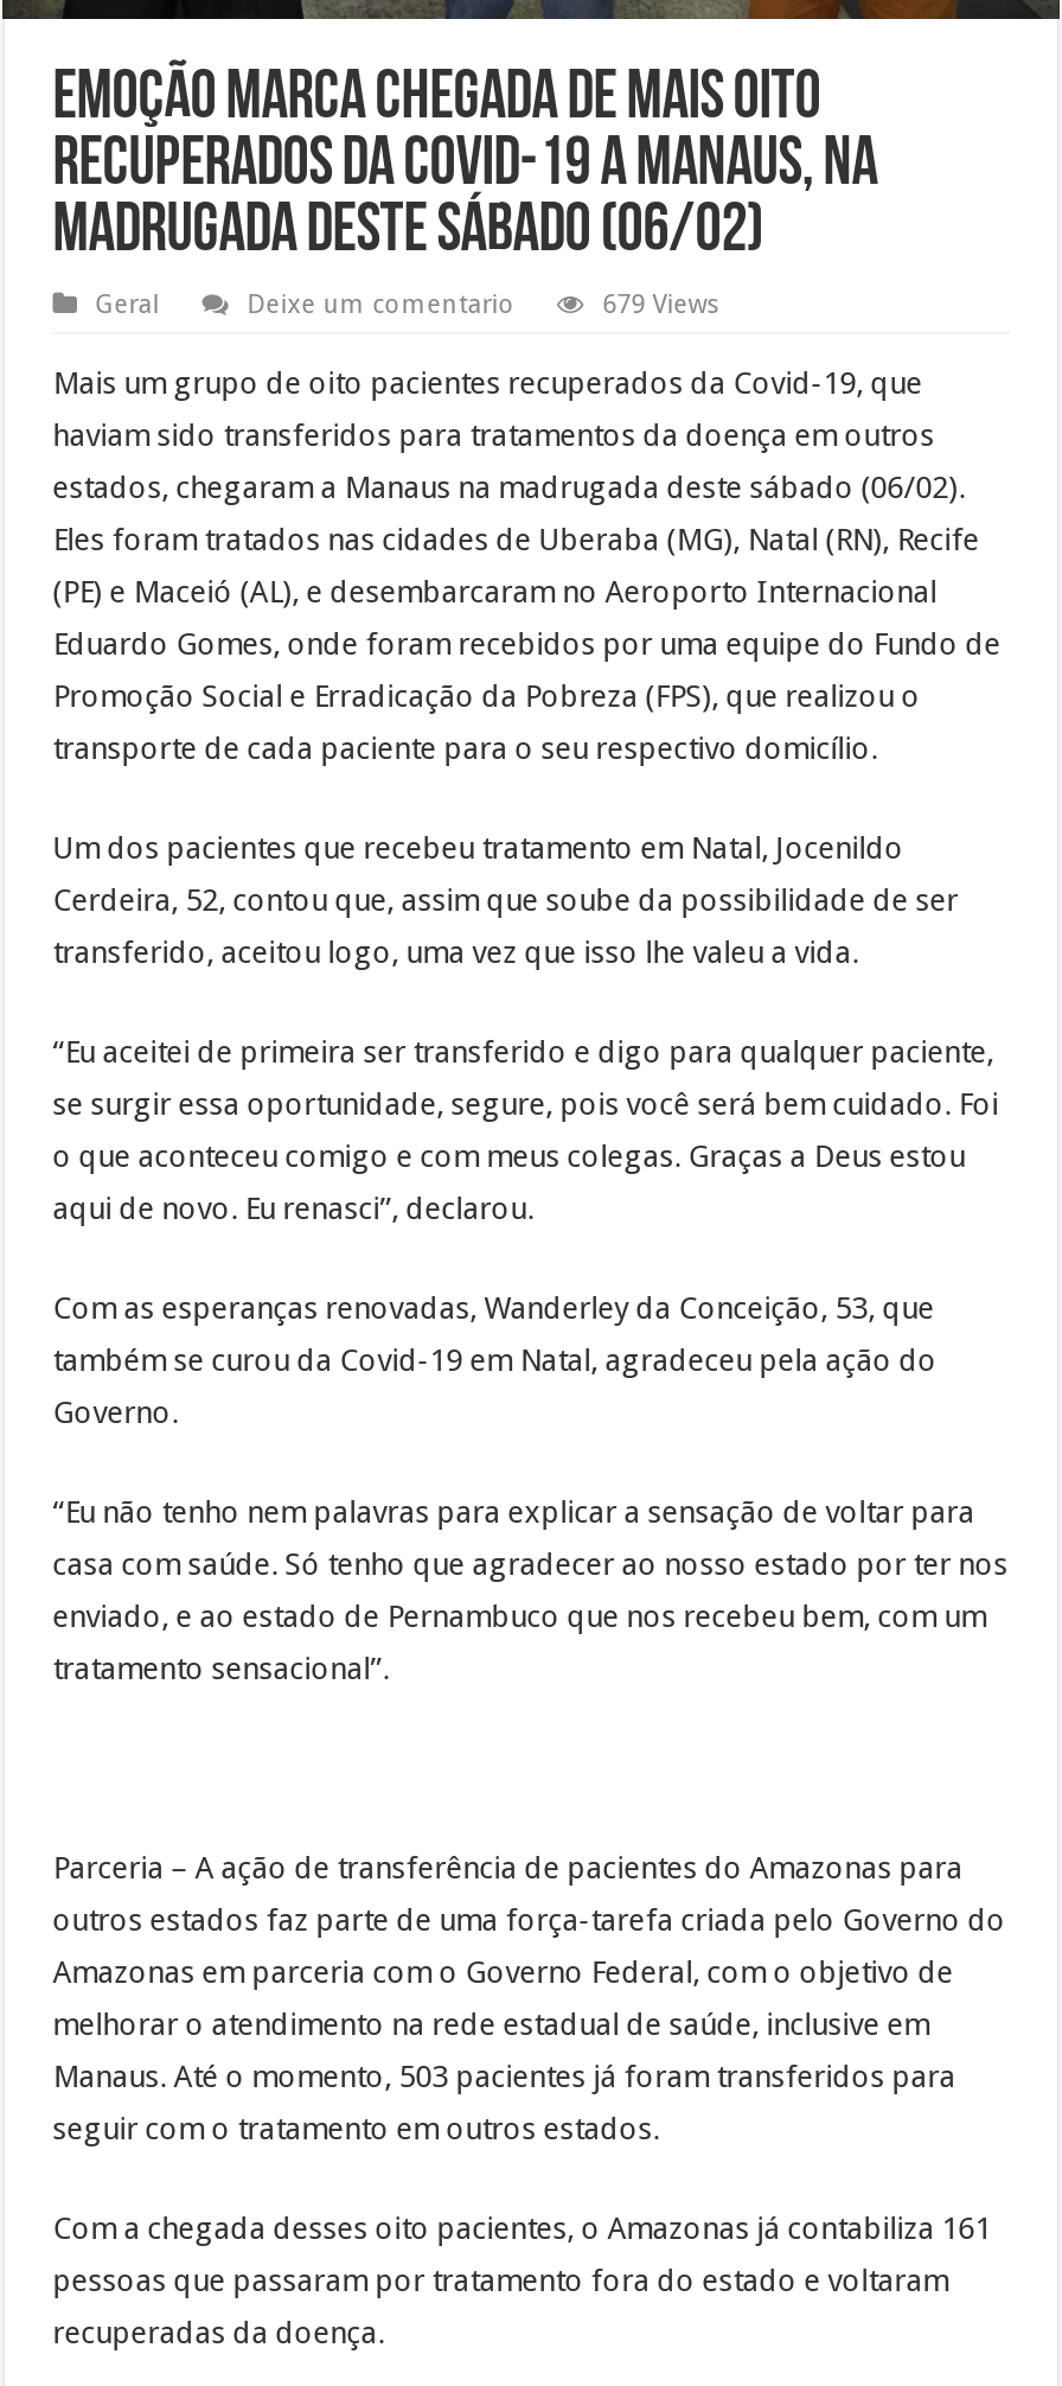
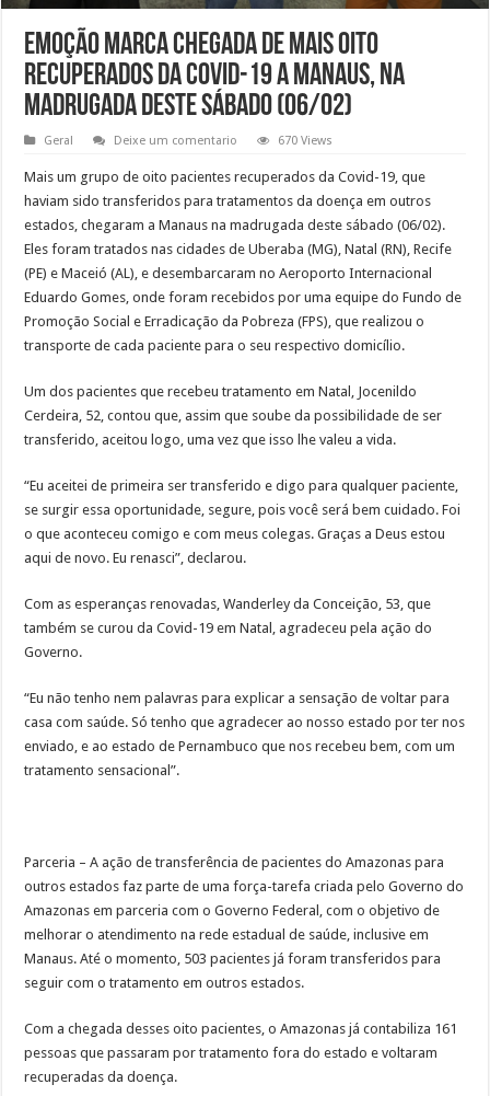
- 679 Views
+ 670 Views
